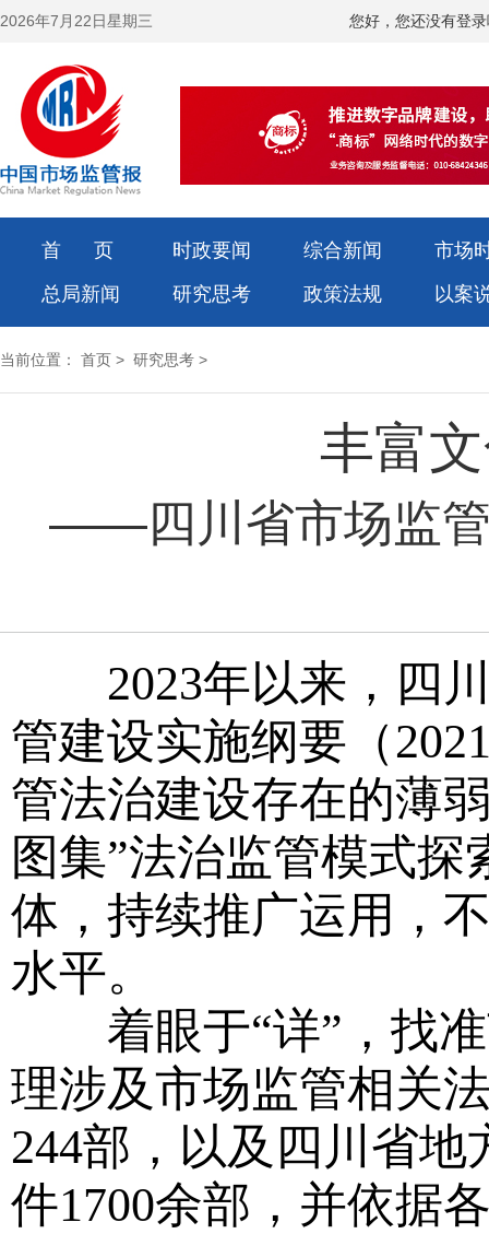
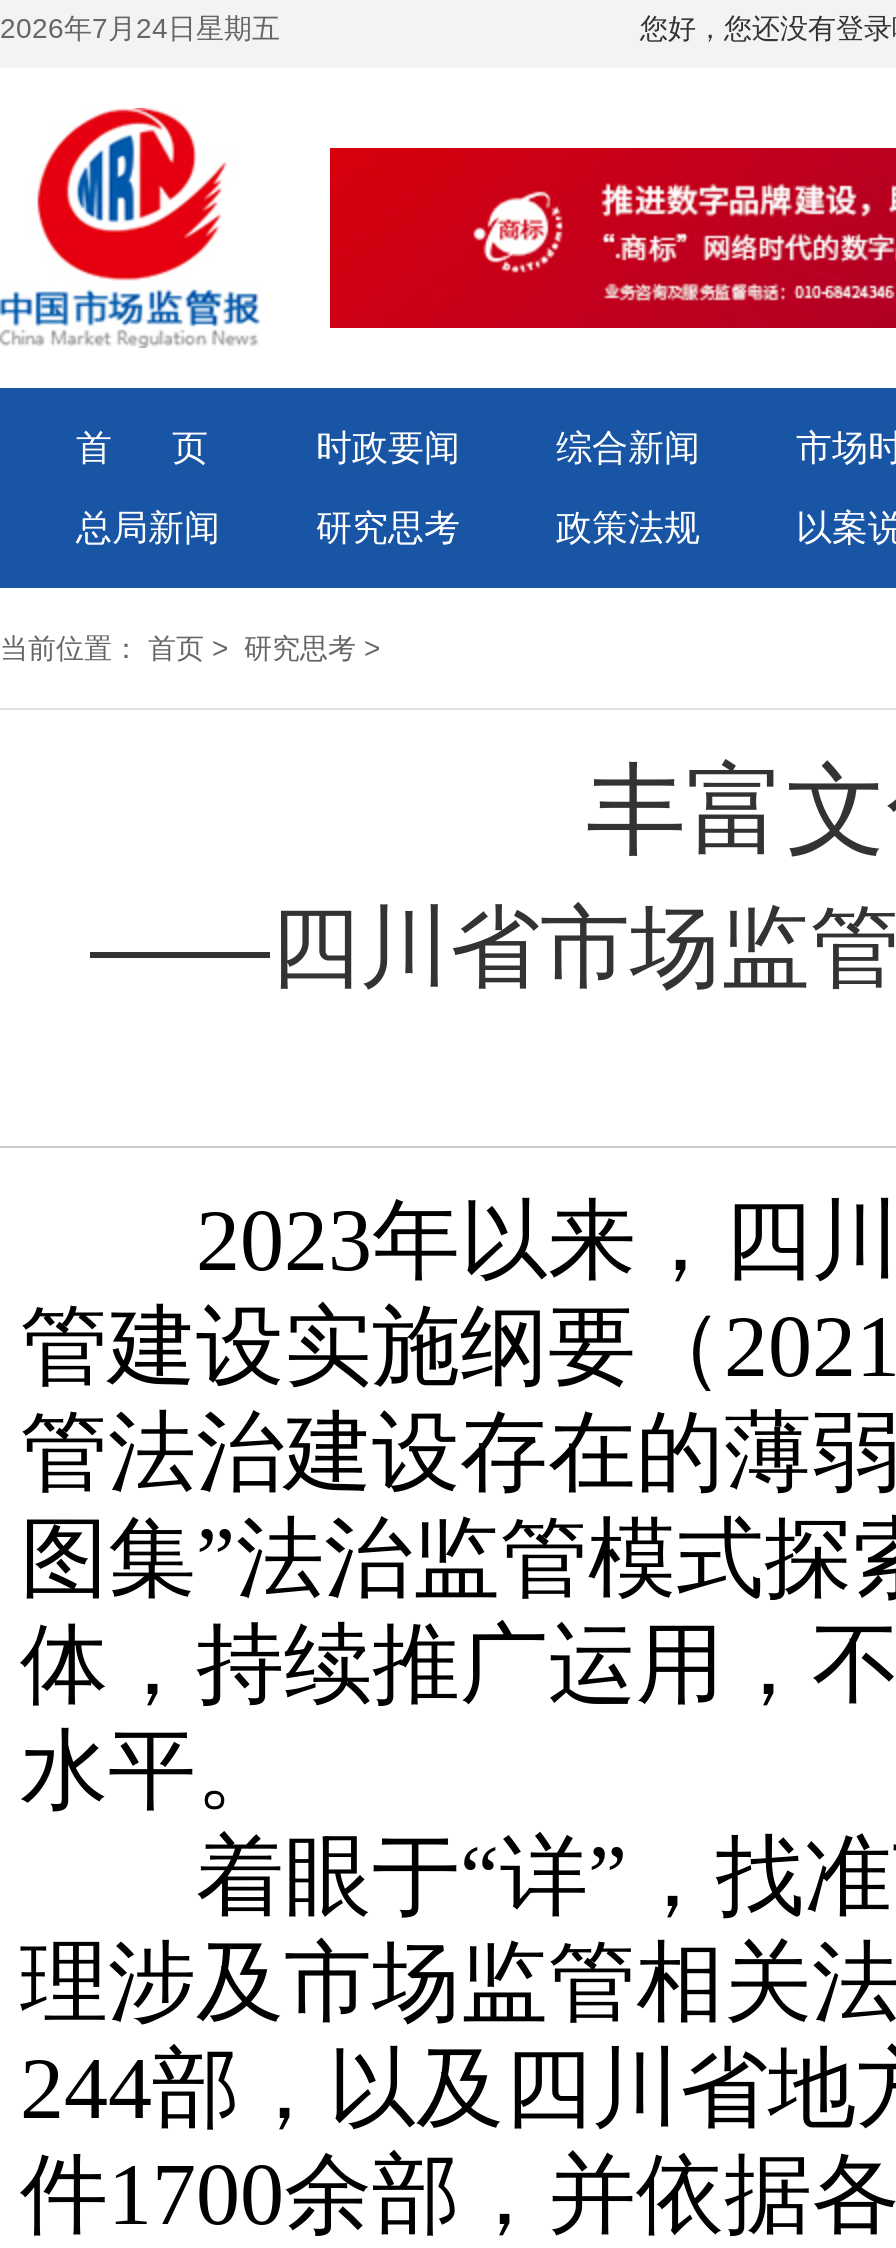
- 2026年7月22日星期三
+ 2026年7月24日星期五
